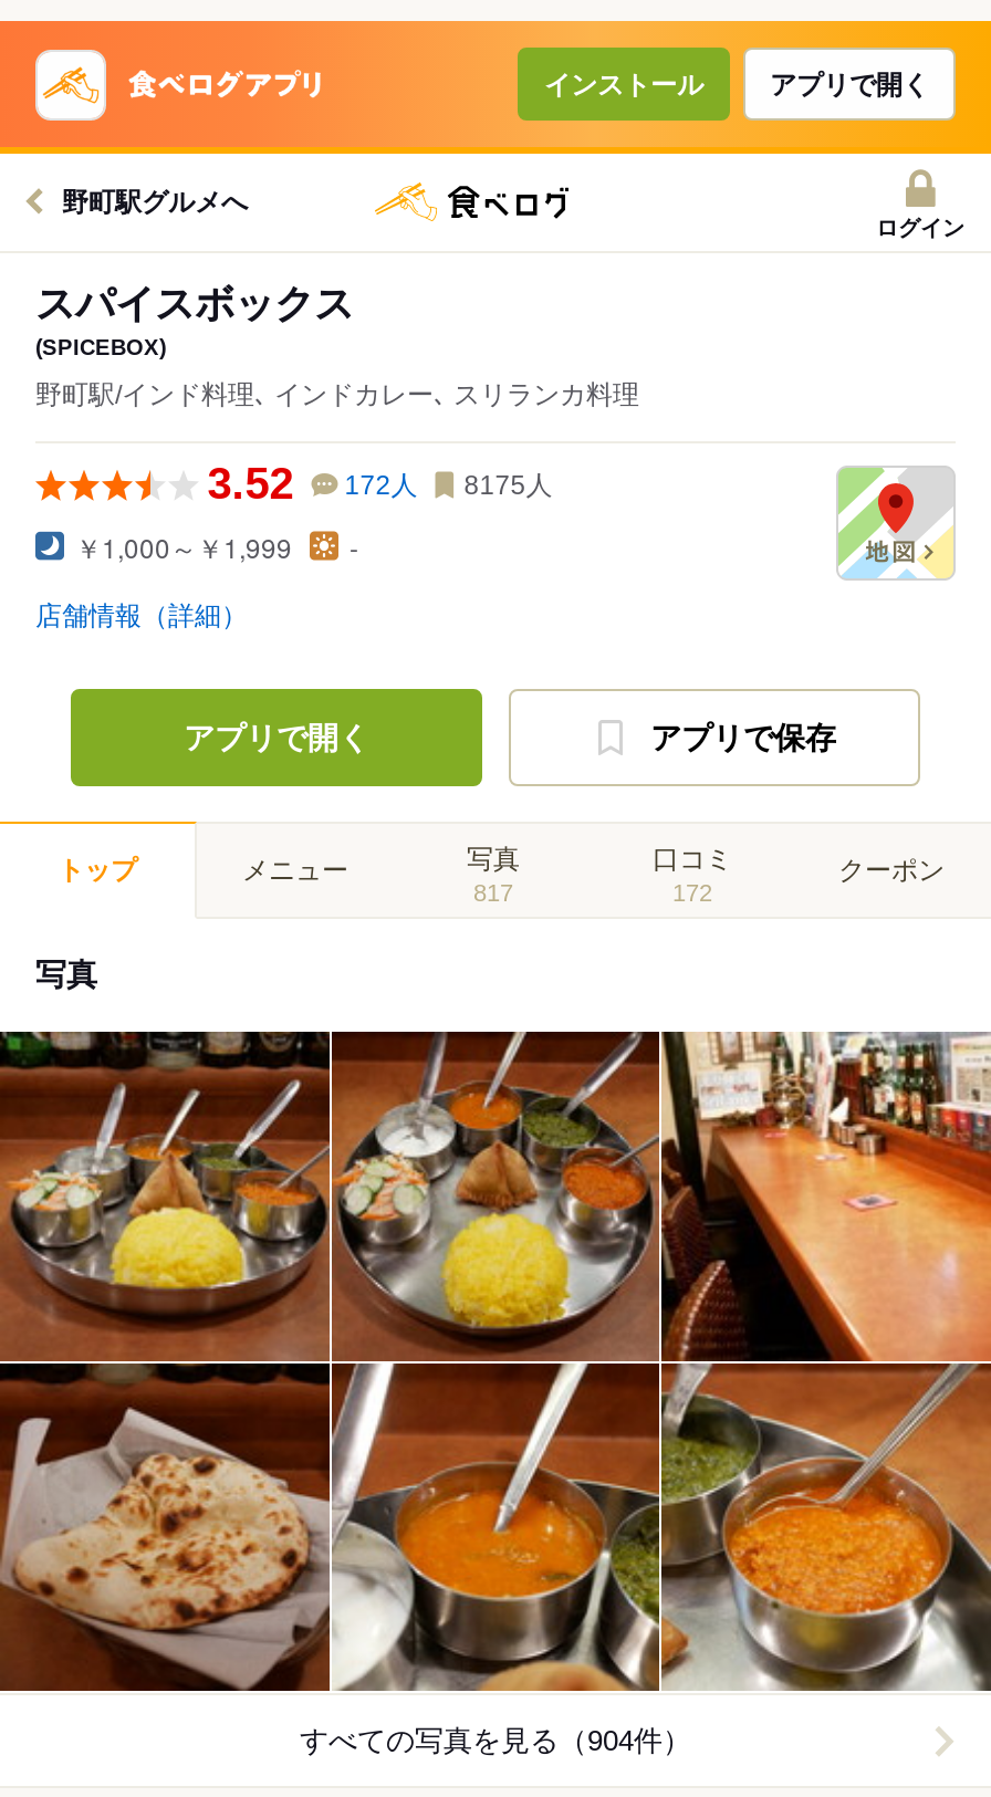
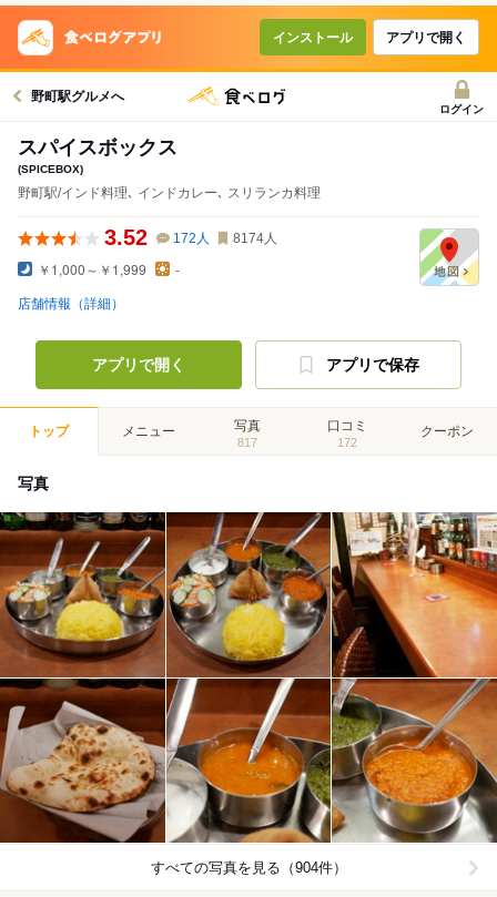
- 3.52 172人 8175人
+ 3.52 172人 8174人
